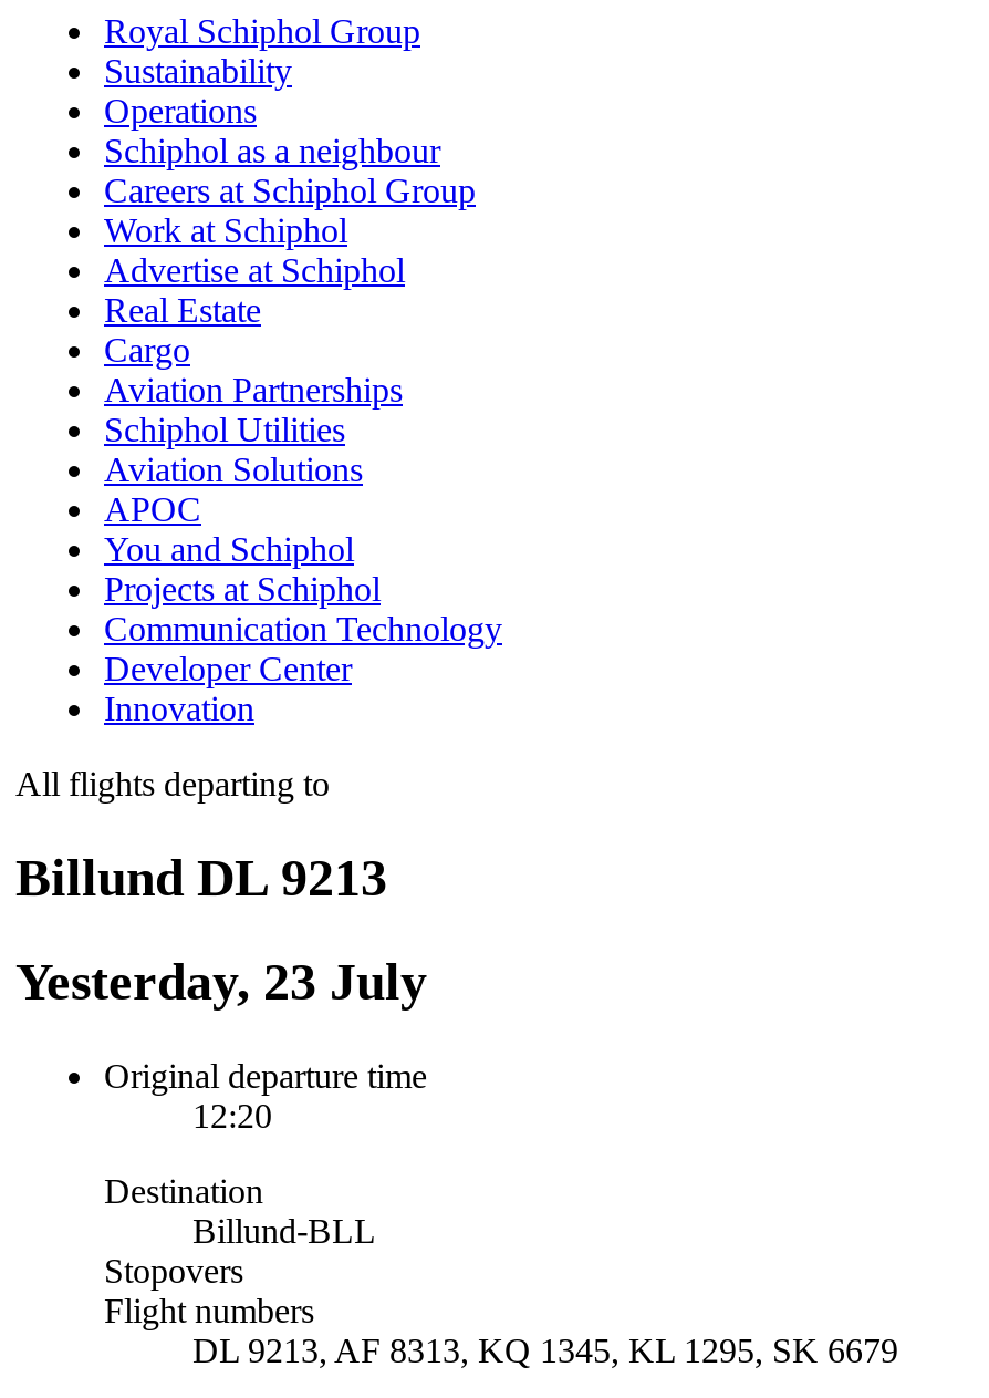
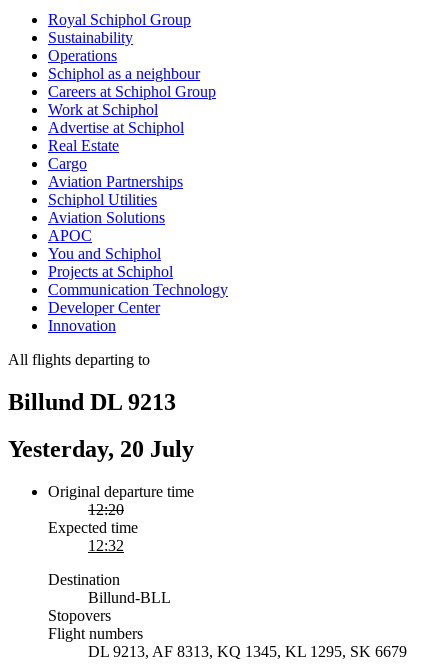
- Yesterday, 23 July
+ Yesterday, 20 July

+ Expected time
+ 12:32
